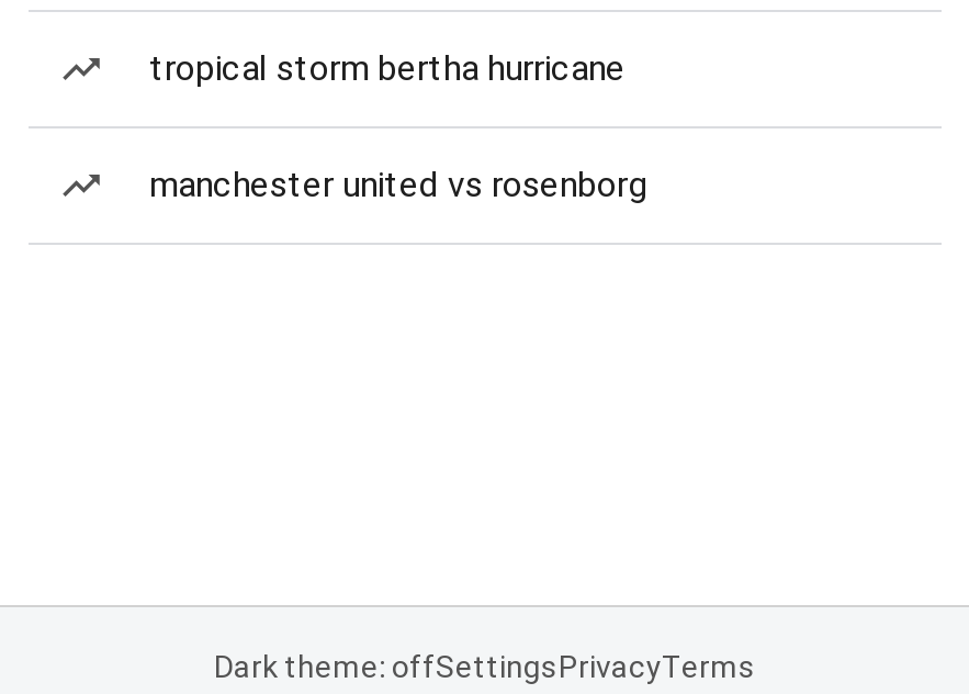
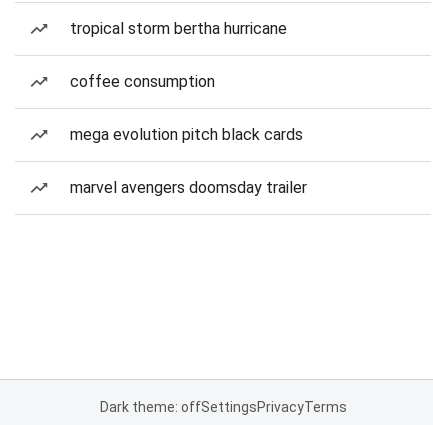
- manchester united vs rosenborg
+ coffee consumption
+ mega evolution pitch black cards
+ marvel avengers doomsday trailer
